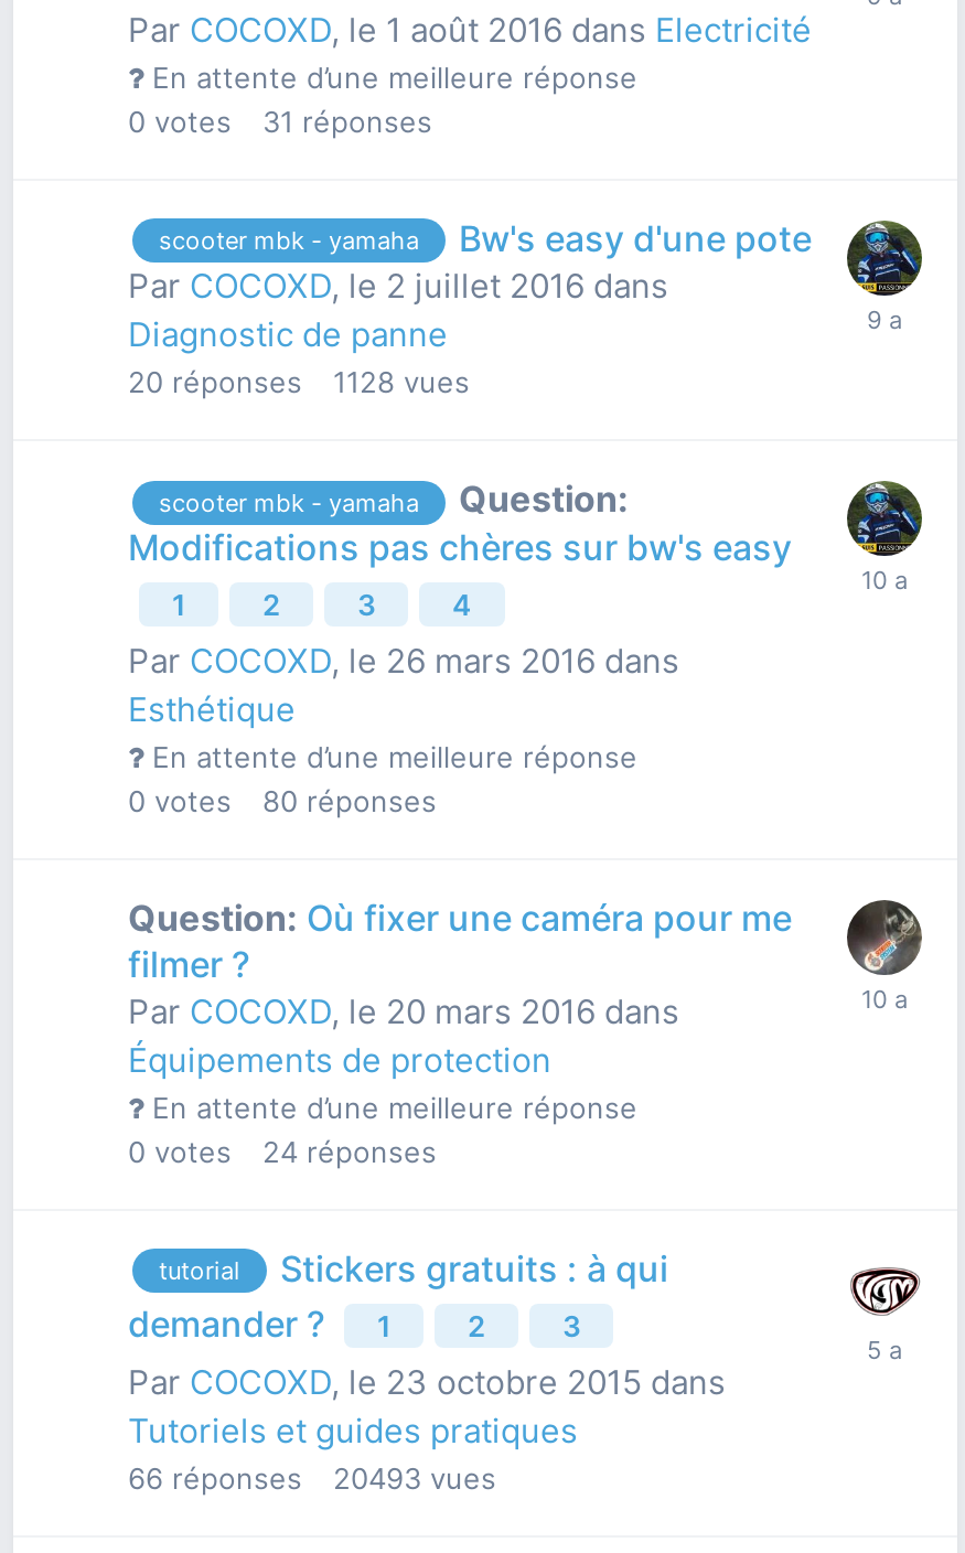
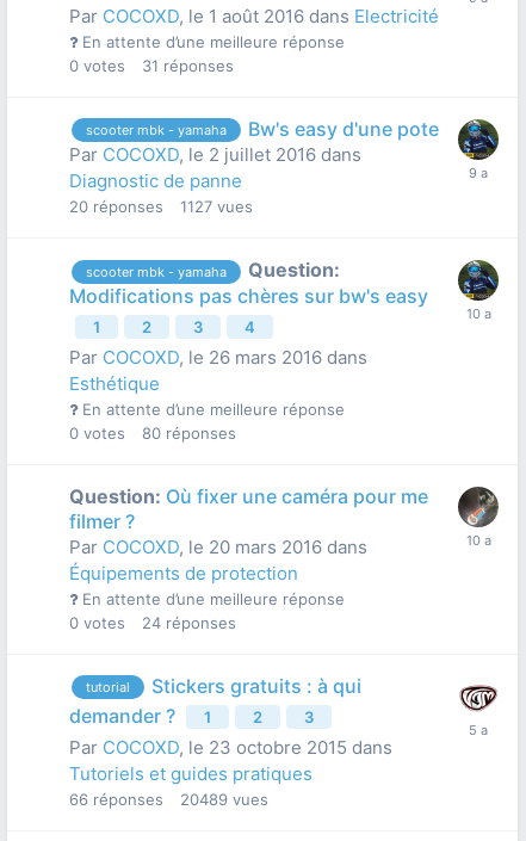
- 20 réponses 1128 vues
+ 20 réponses 1127 vues

- 66 réponses 20493 vues
+ 66 réponses 20489 vues
